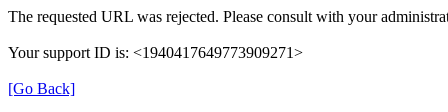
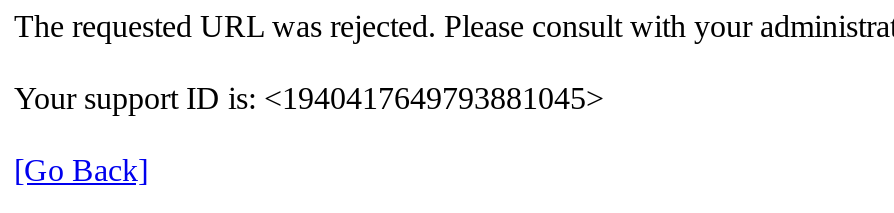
- Your support ID is: <1940417649773909271>
+ Your support ID is: <1940417649793881045>
